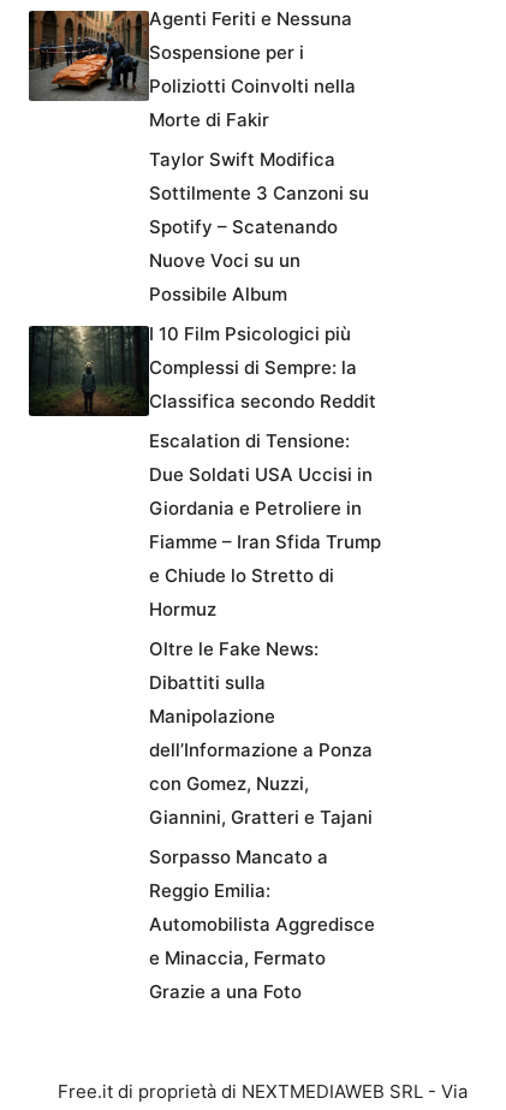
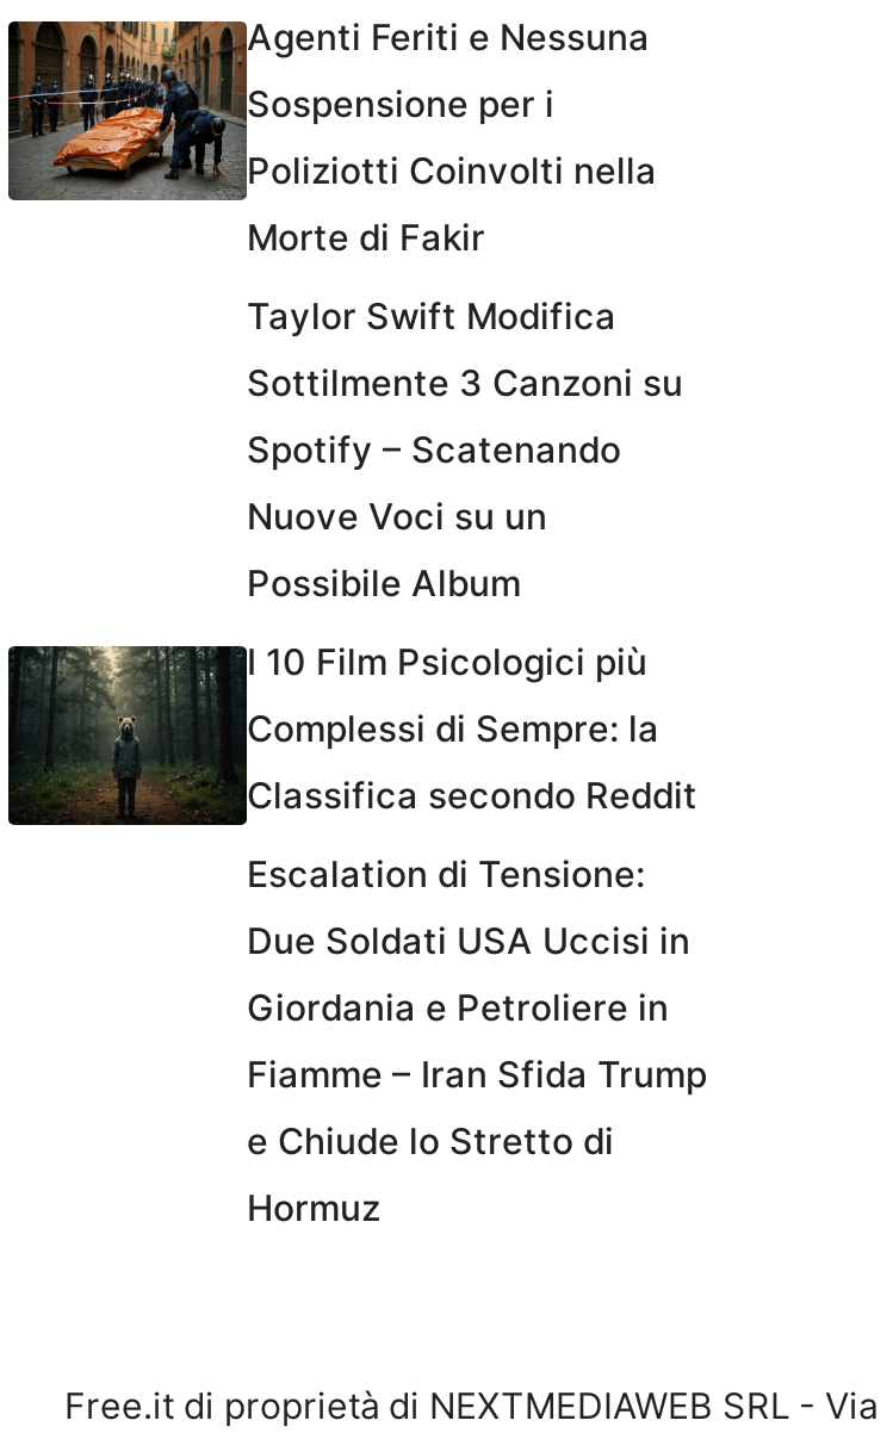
- Oltre le Fake News:
- Dibattiti sulla
- Manipolazione
- dell’Informazione a Ponza
- con Gomez, Nuzzi,
- Giannini, Gratteri e Tajani
- Sorpasso Mancato a
- Reggio Emilia:
- Automobilista Aggredisce
- e Minaccia, Fermato
- Grazie a una Foto
